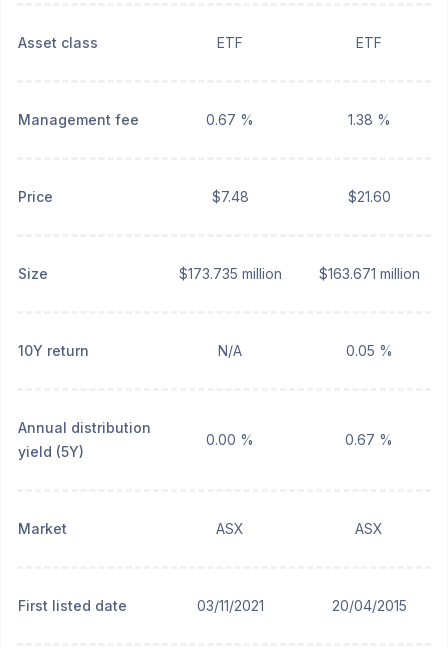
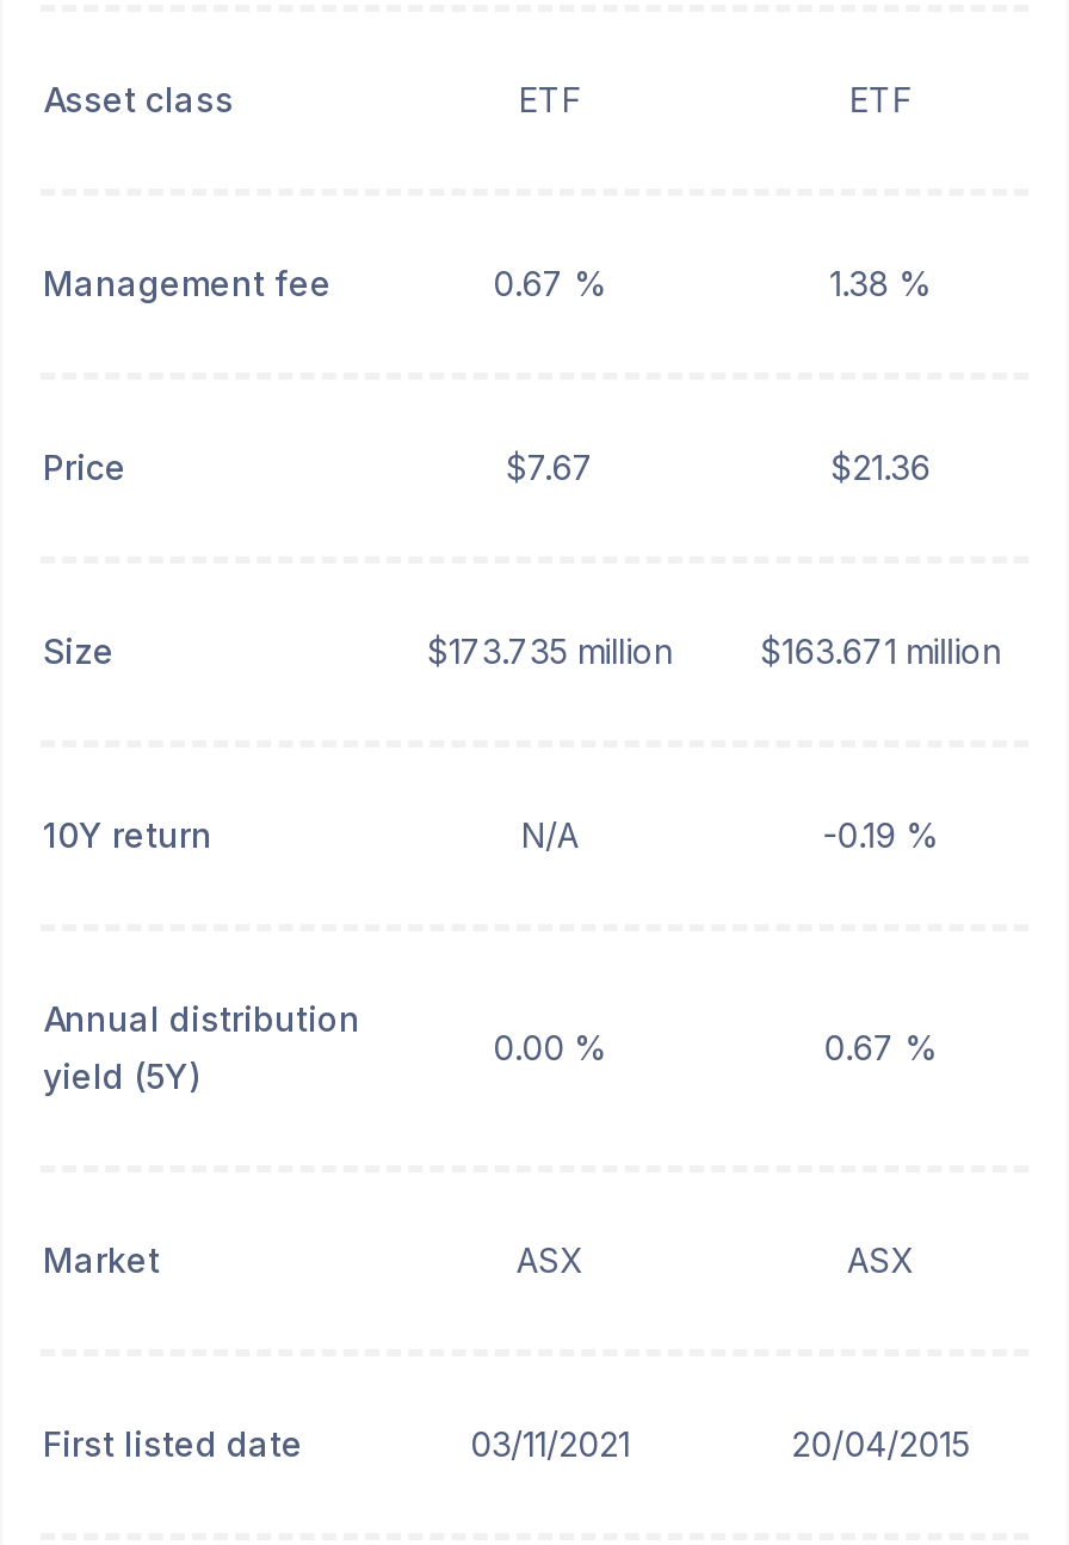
- $7.48
+ $7.67

- $21.60
+ $21.36

- 0.05 %
+ -0.19 %
